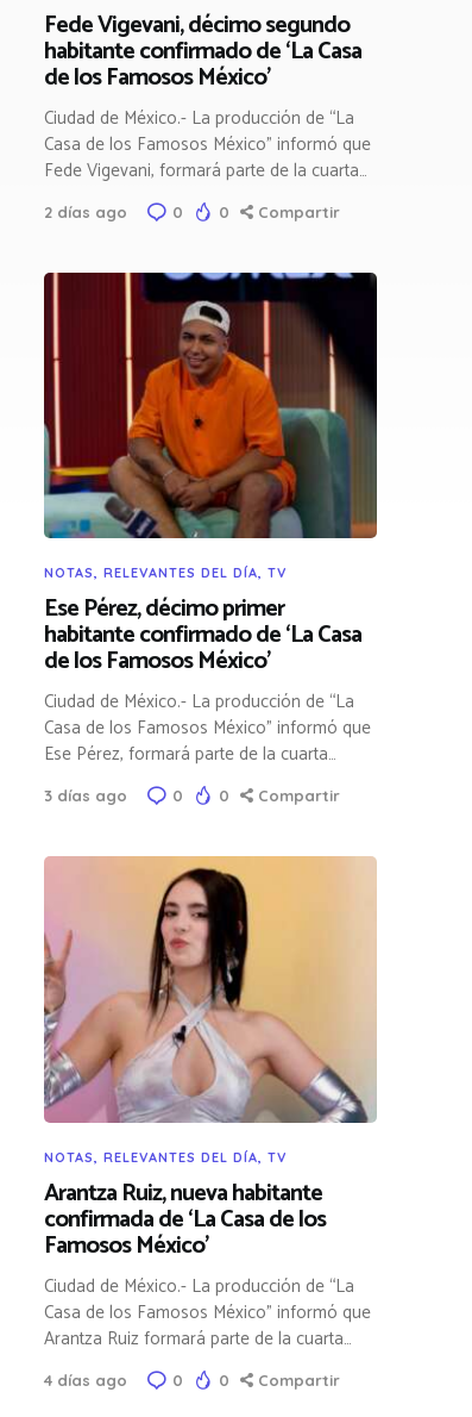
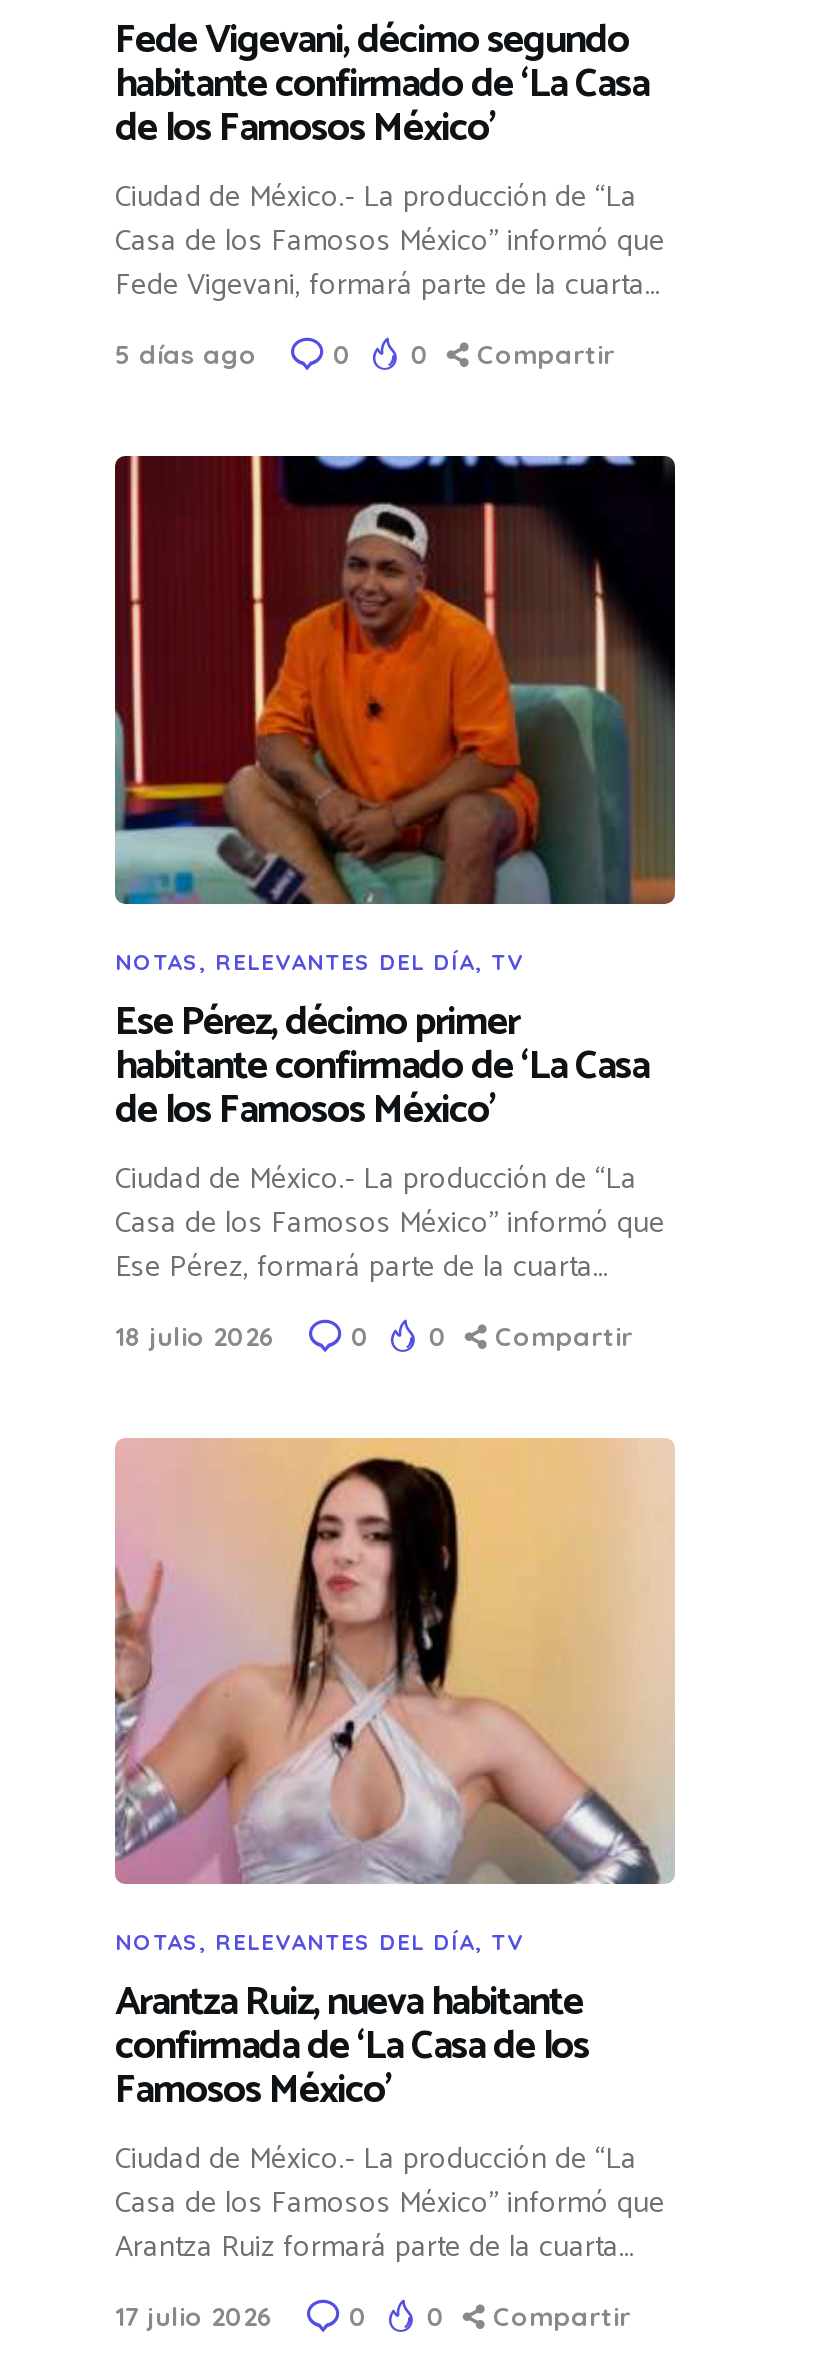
- 2 días ago
+ 5 días ago

- 3 días ago
+ 18 julio 2026

- 4 días ago
+ 17 julio 2026
